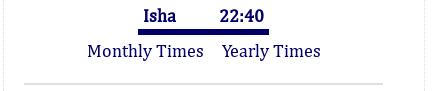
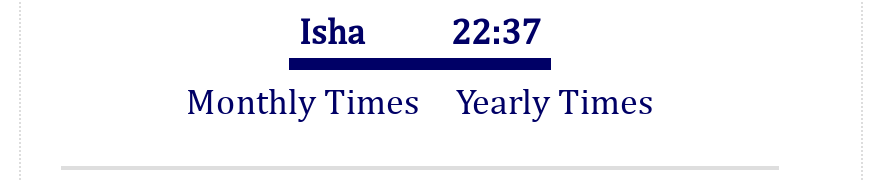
- 22:40
+ 22:37
